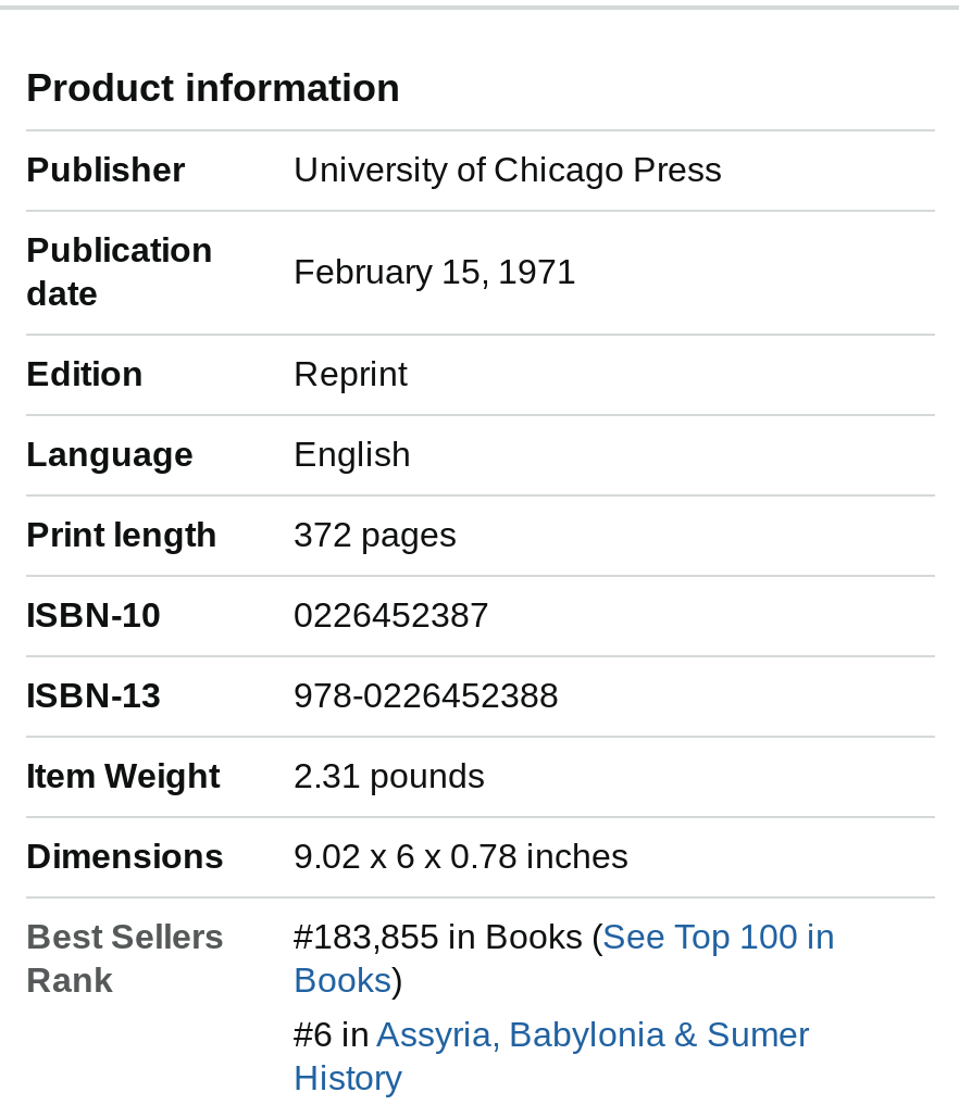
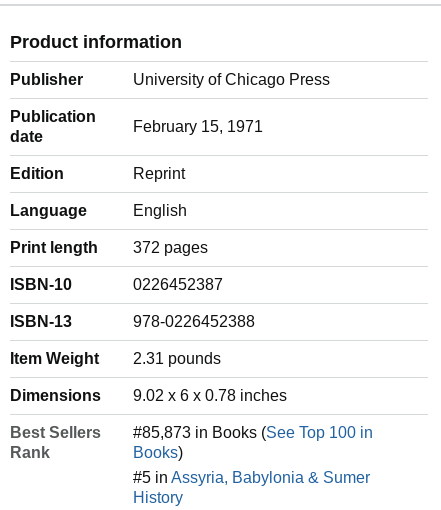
- #183,855 in Books (See Top 100 in
+ #85,873 in Books (See Top 100 in

- #6 in Assyria, Babylonia & Sumer
+ #5 in Assyria, Babylonia & Sumer
